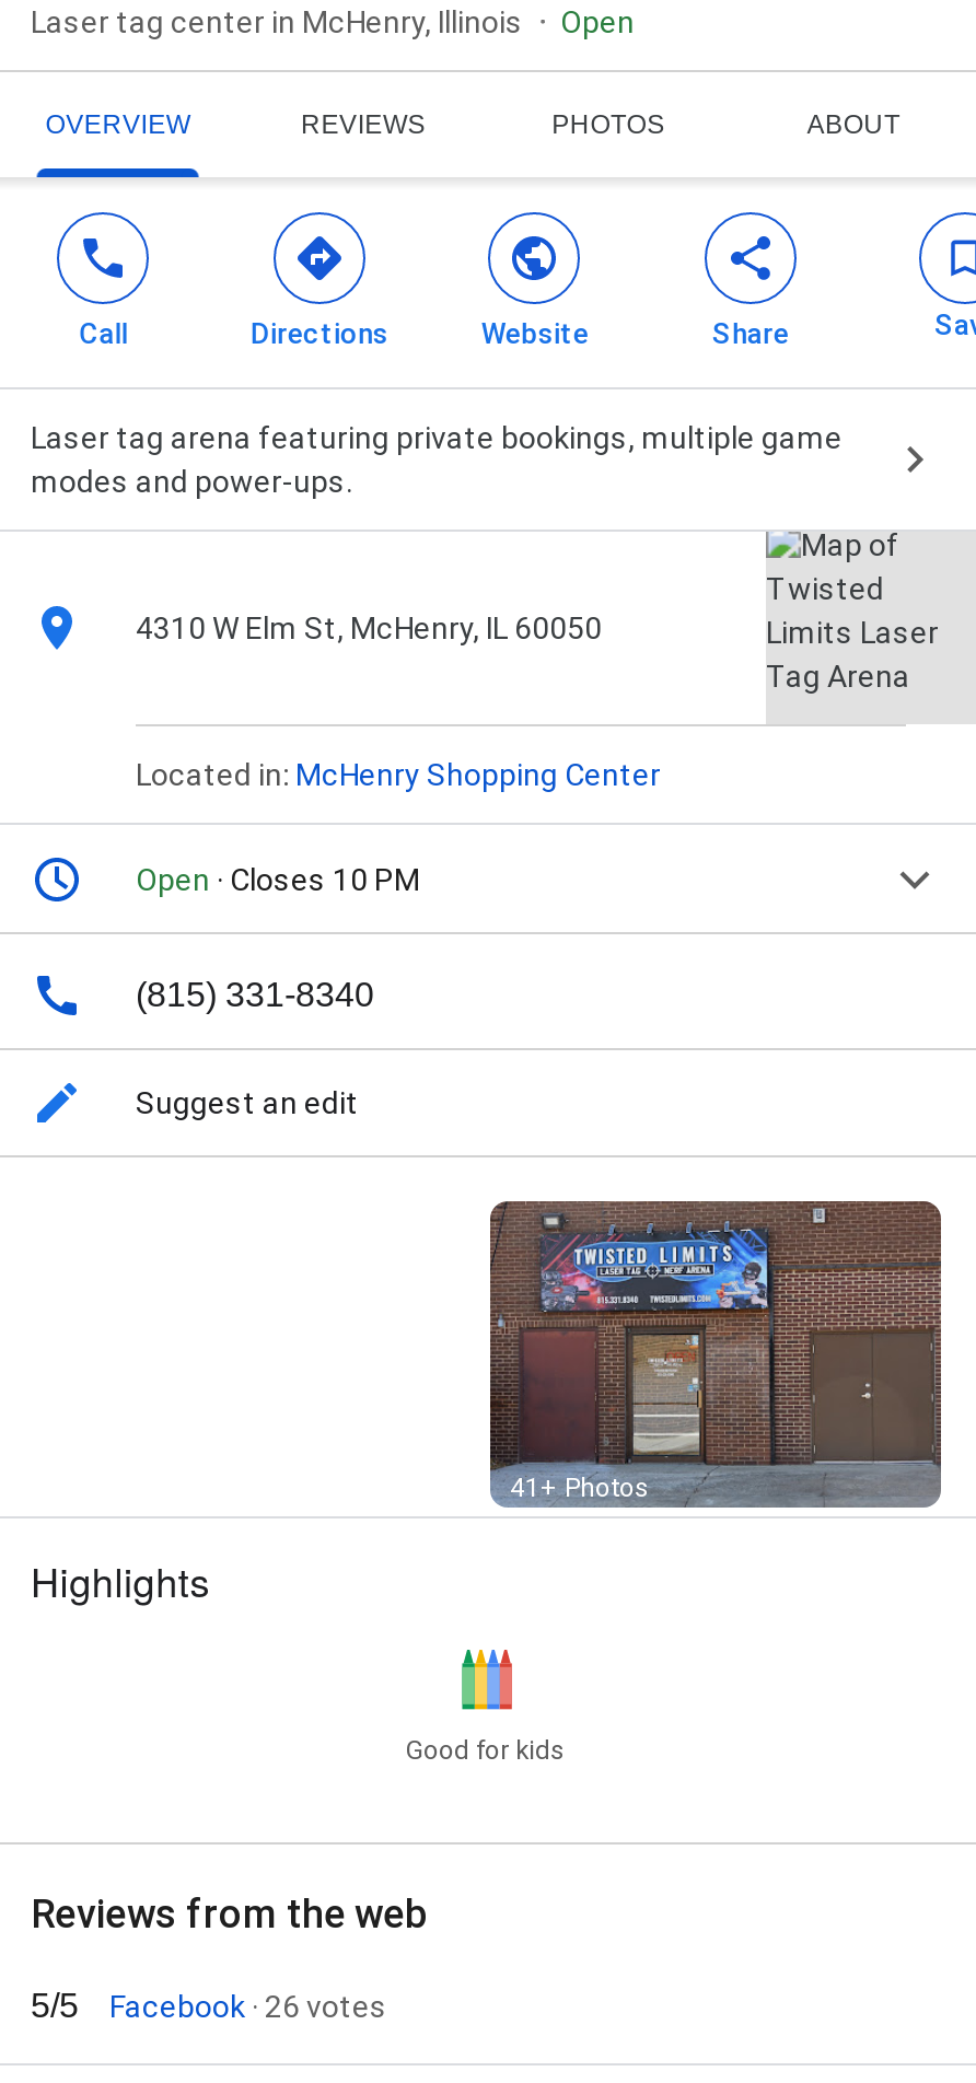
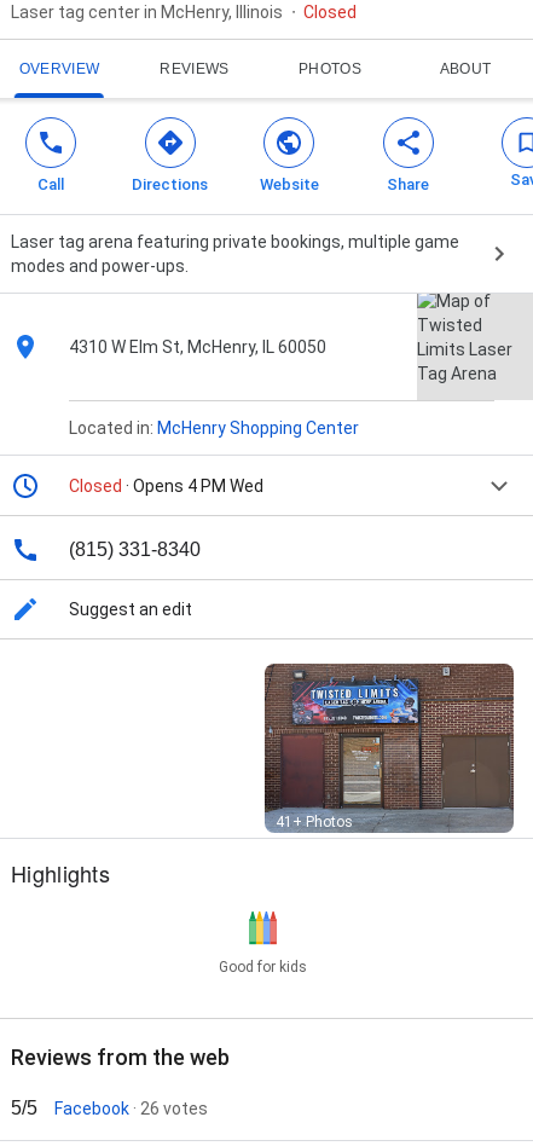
- Open
+ Closed

- Open · Closes 10 PM
+ Closed · Opens 4 PM Wed
